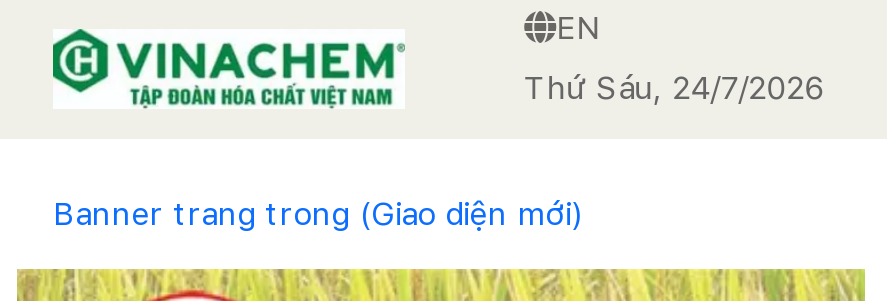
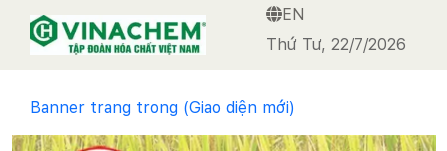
- Thứ Sáu, 24/7/2026
+ Thứ Tư, 22/7/2026
